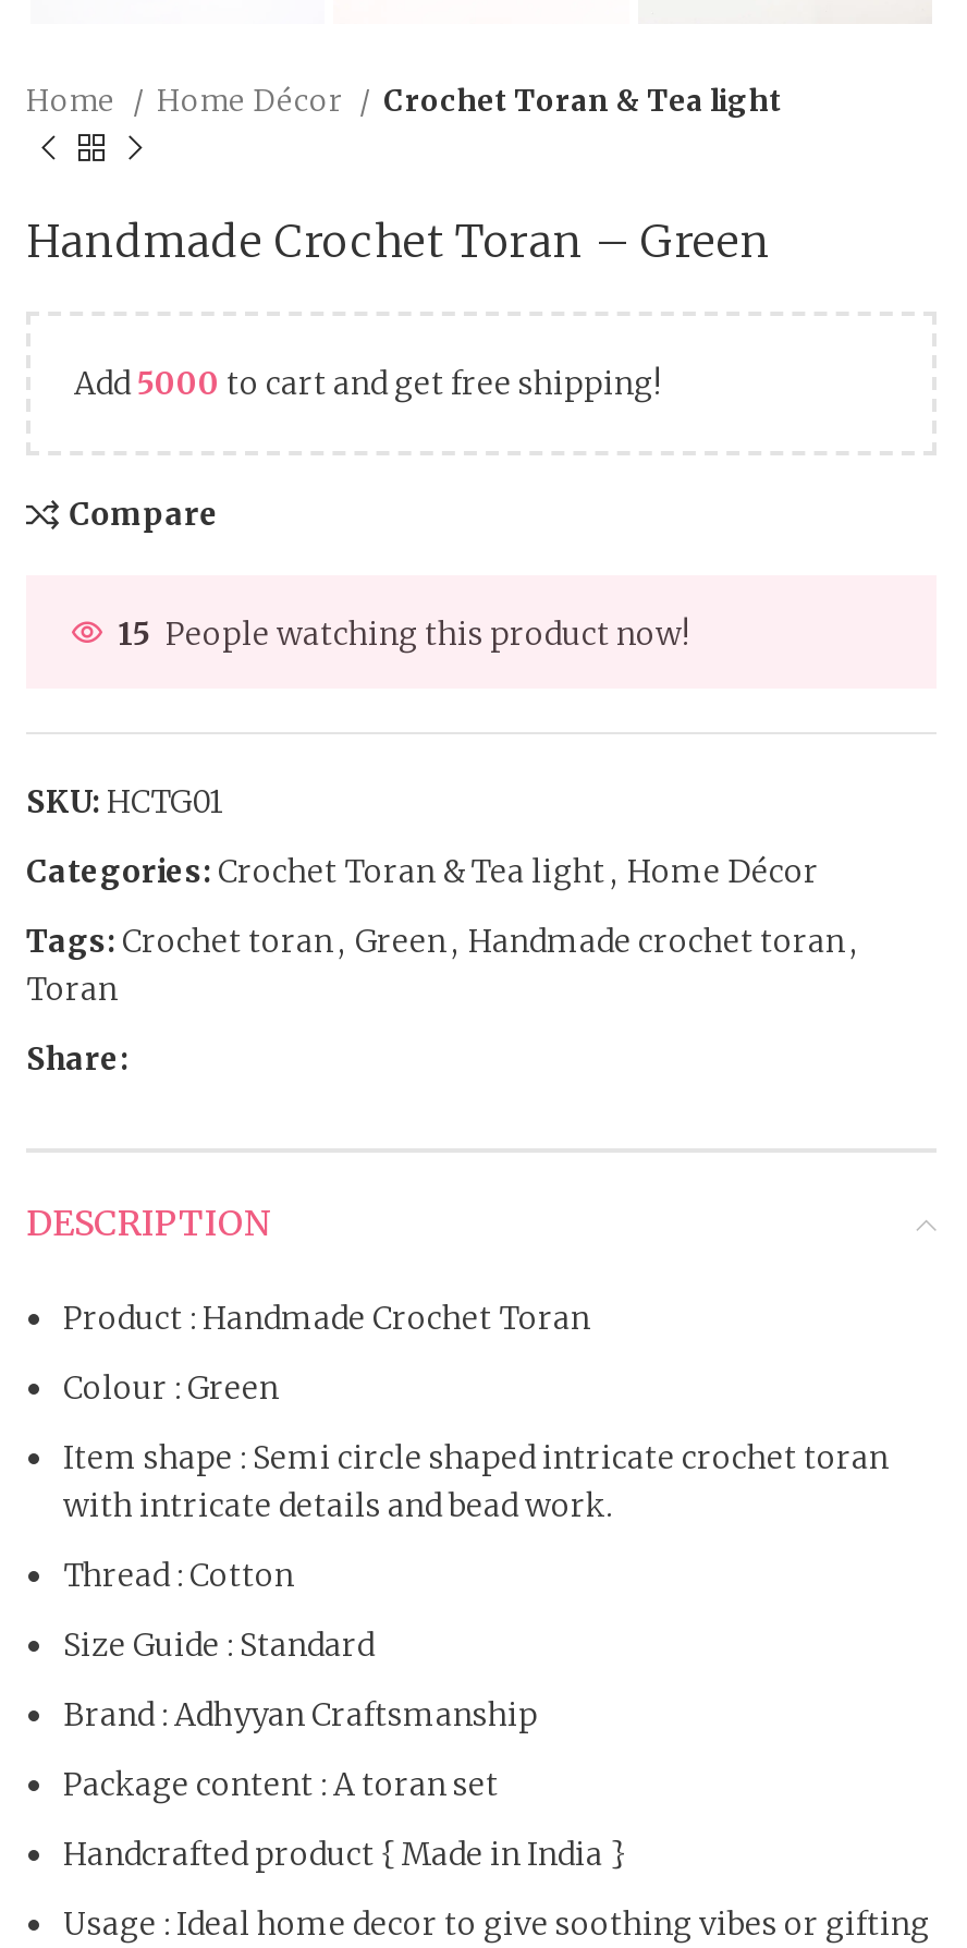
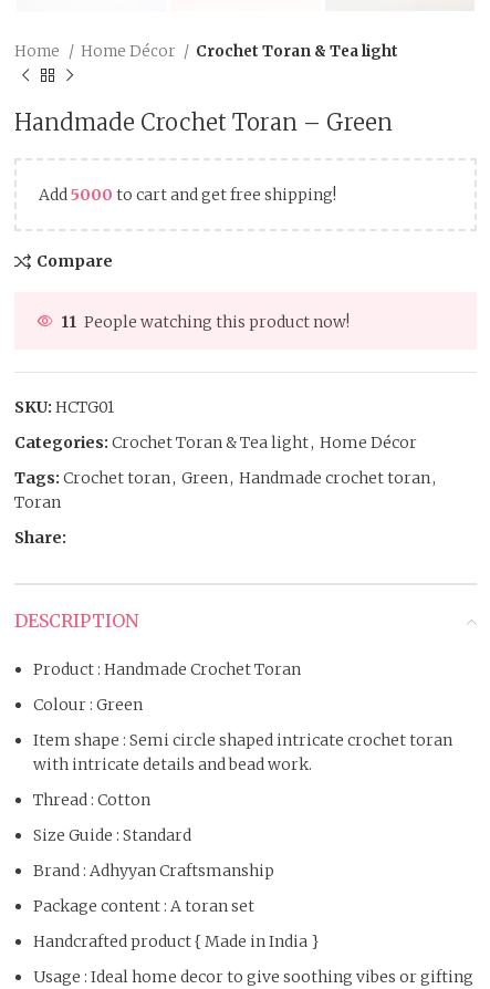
- 15 People watching this product now!
+ 11 People watching this product now!
